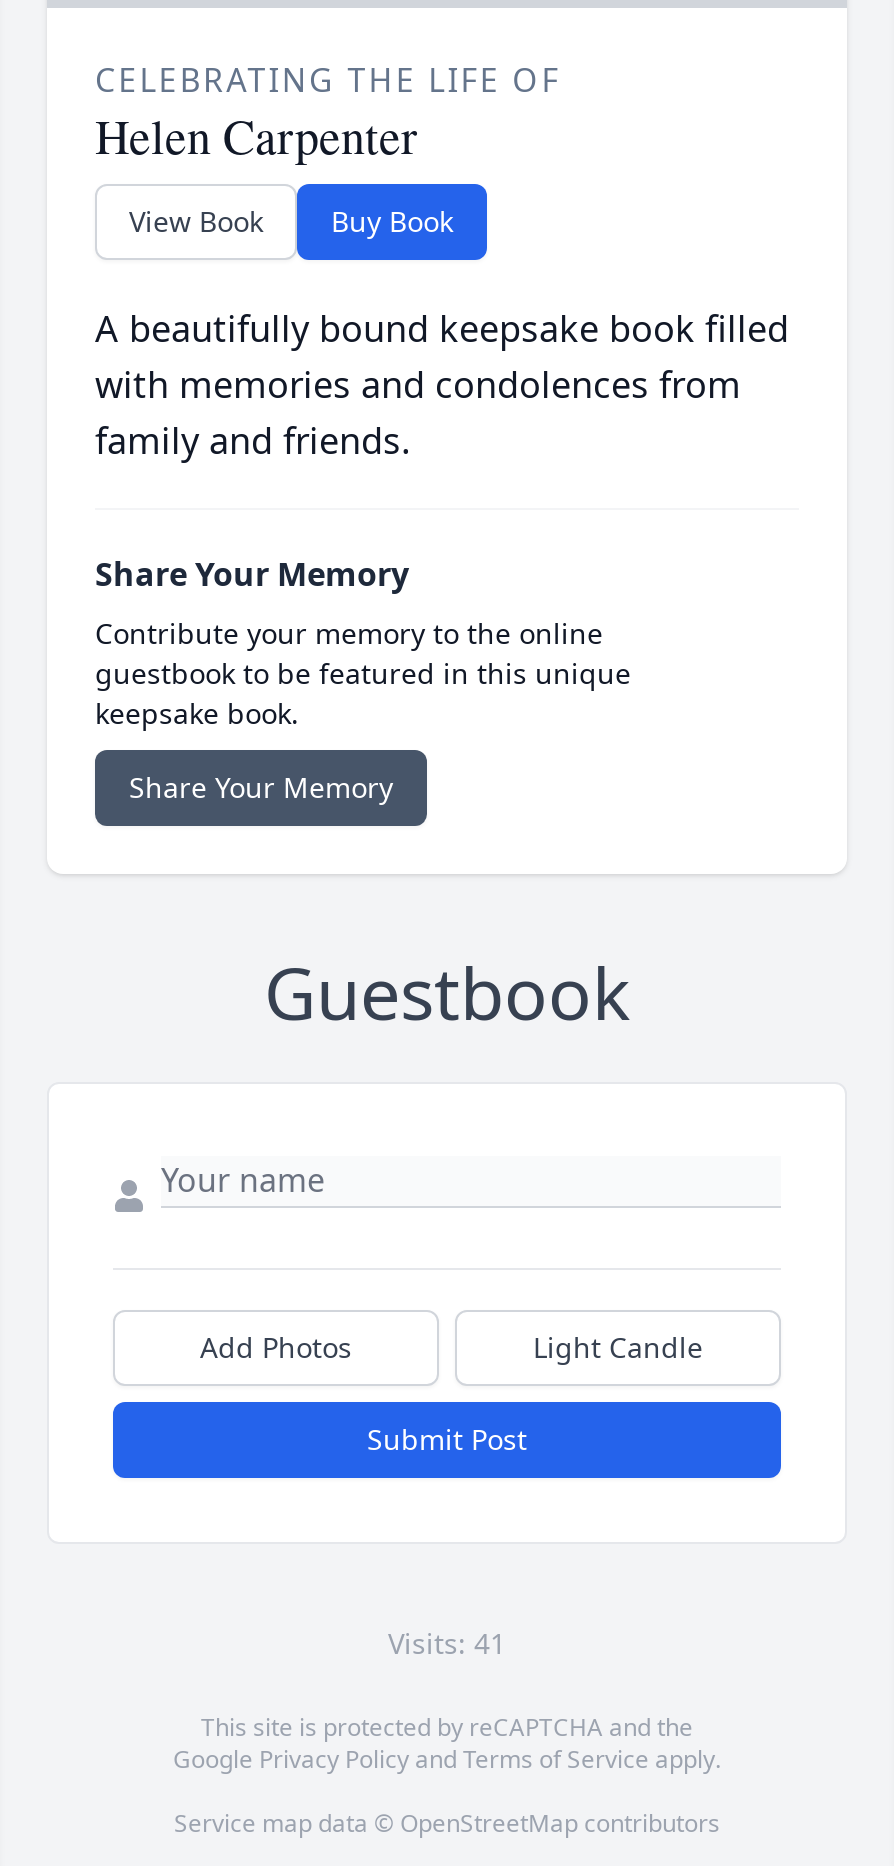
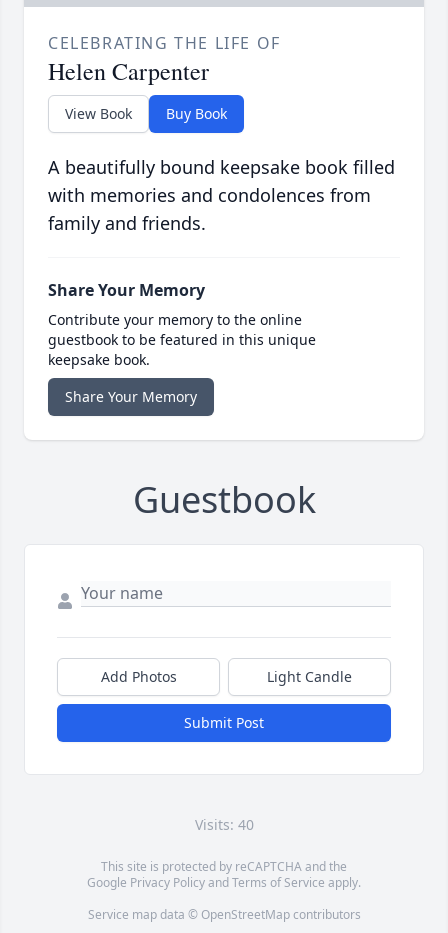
- Visits: 41
+ Visits: 40
